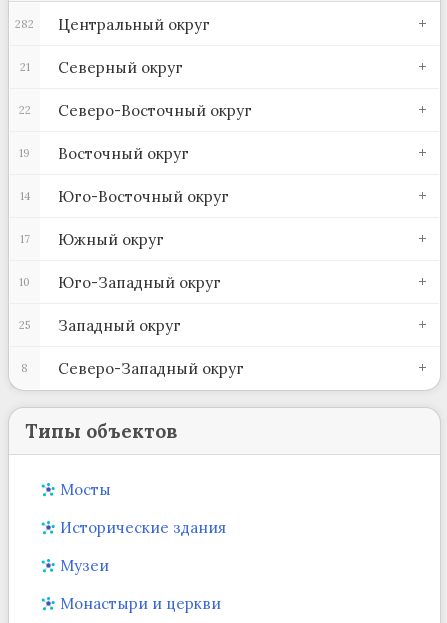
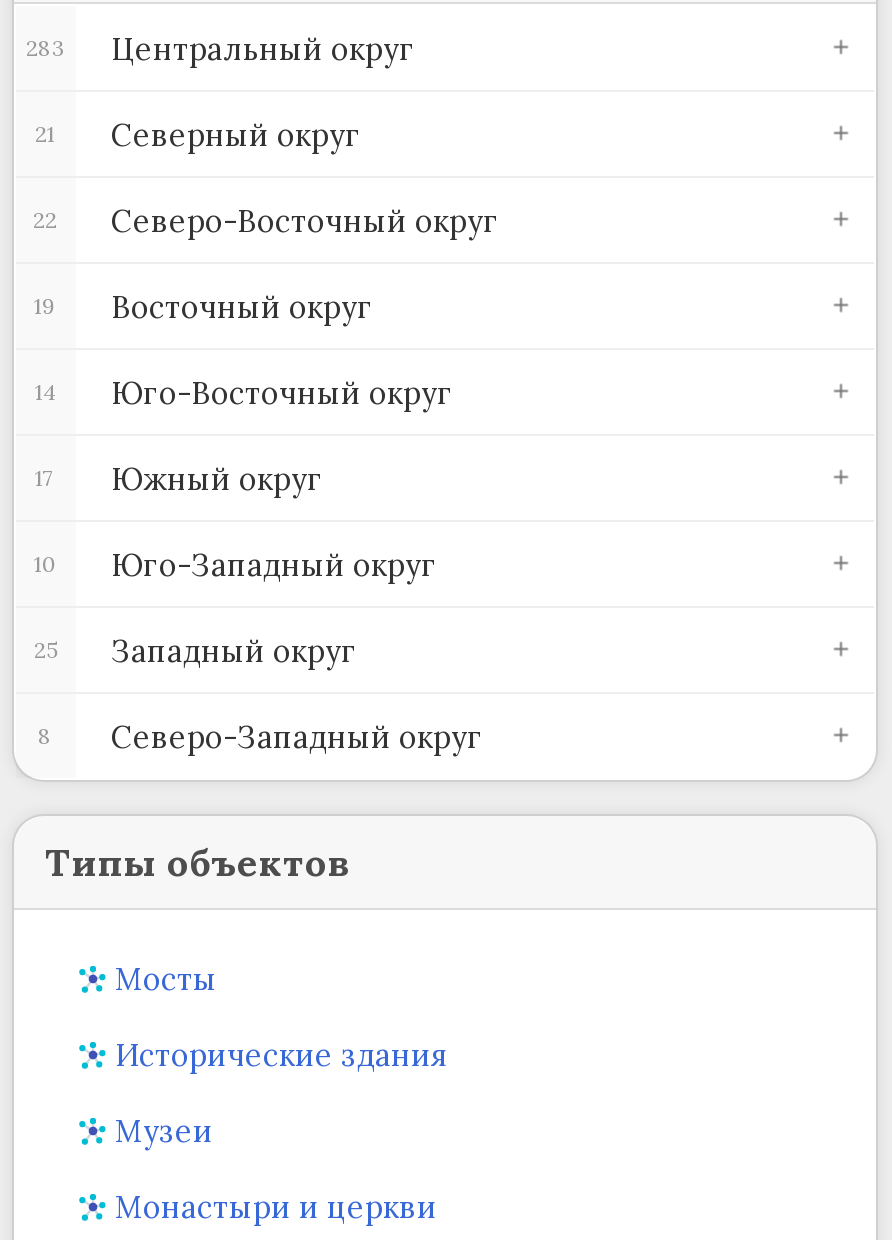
- 282 Центральный округ
+ 283 Центральный округ
